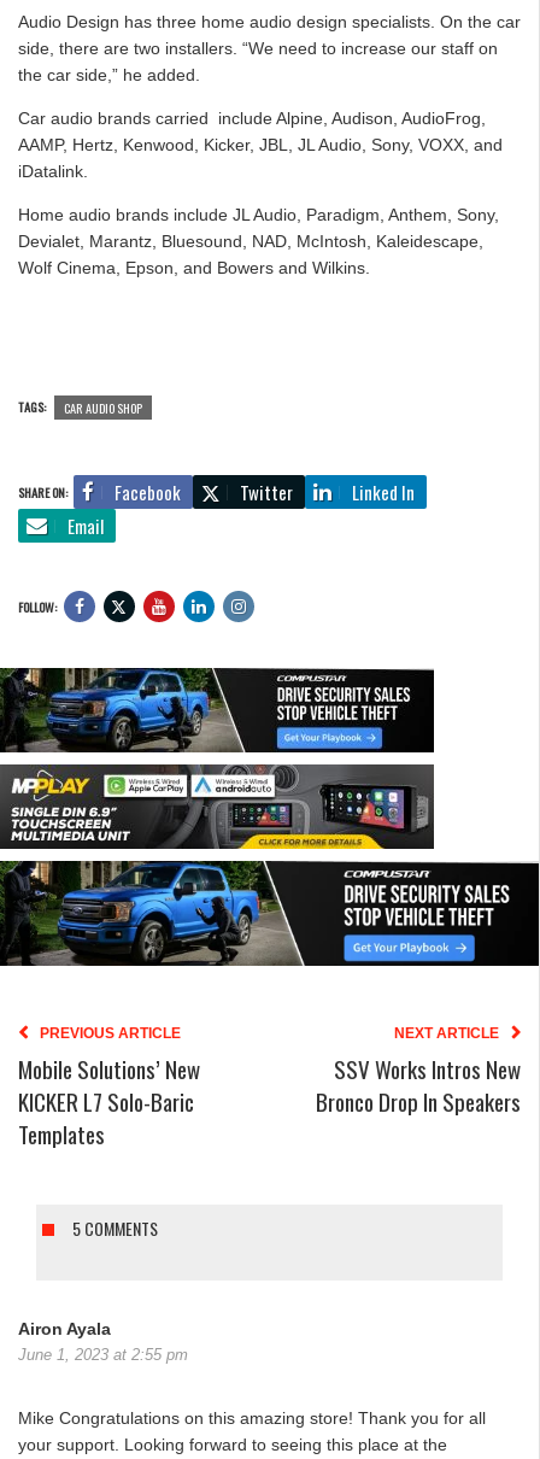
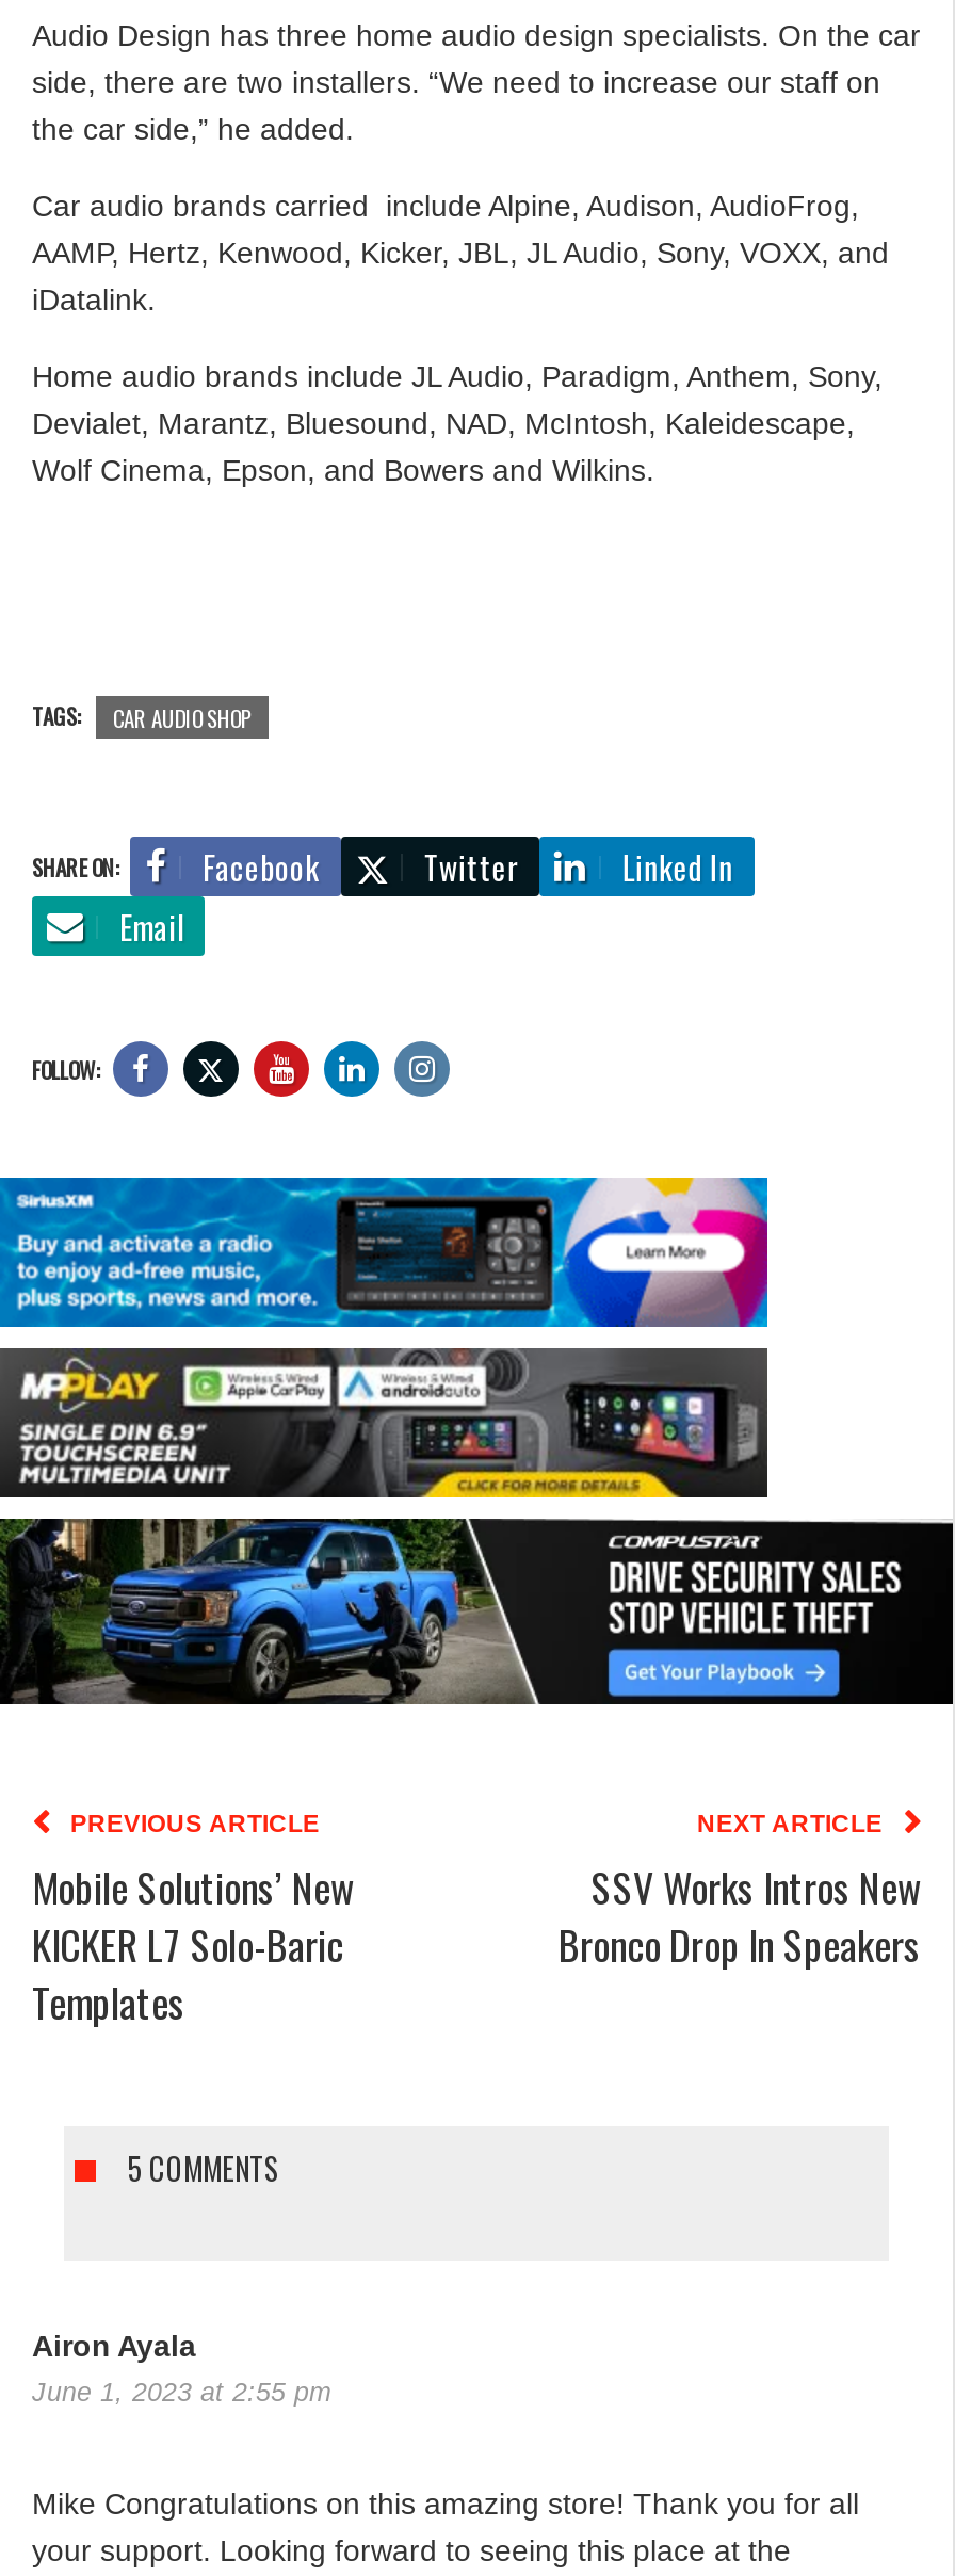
- [image]
+ [image]
